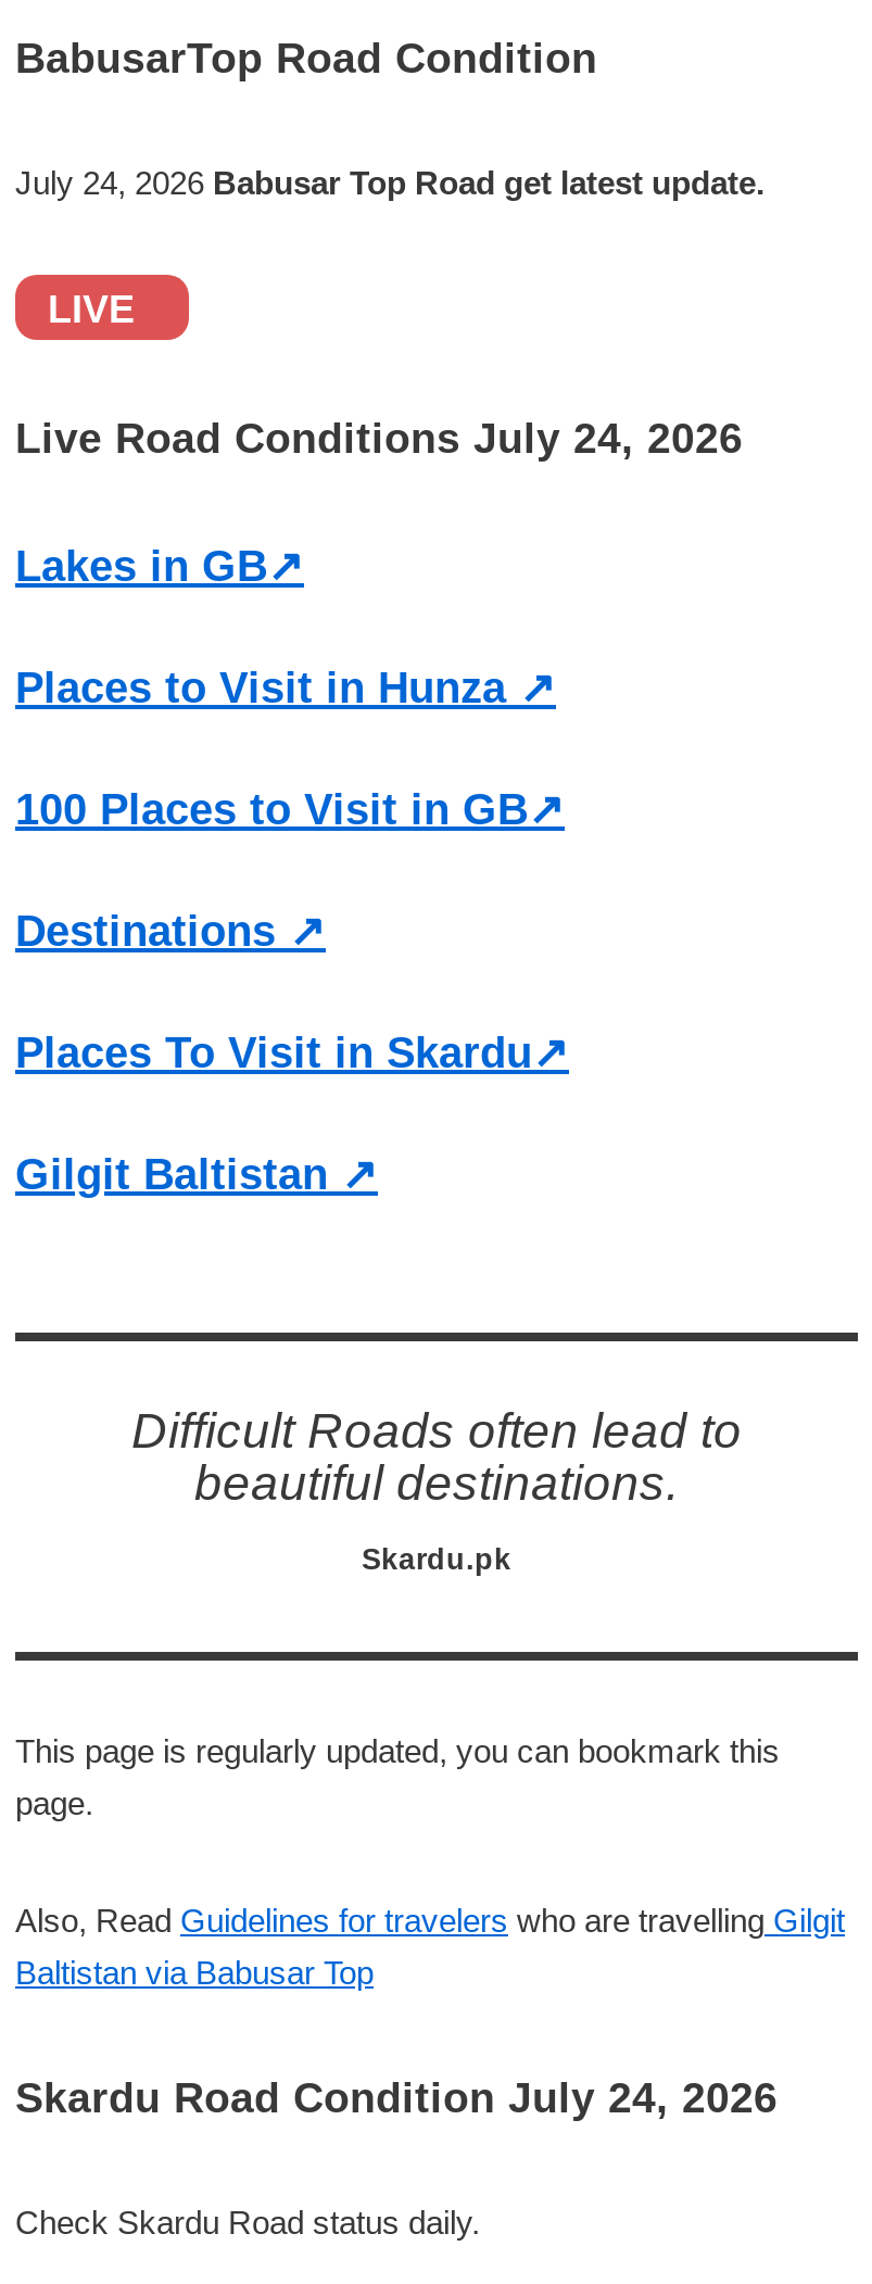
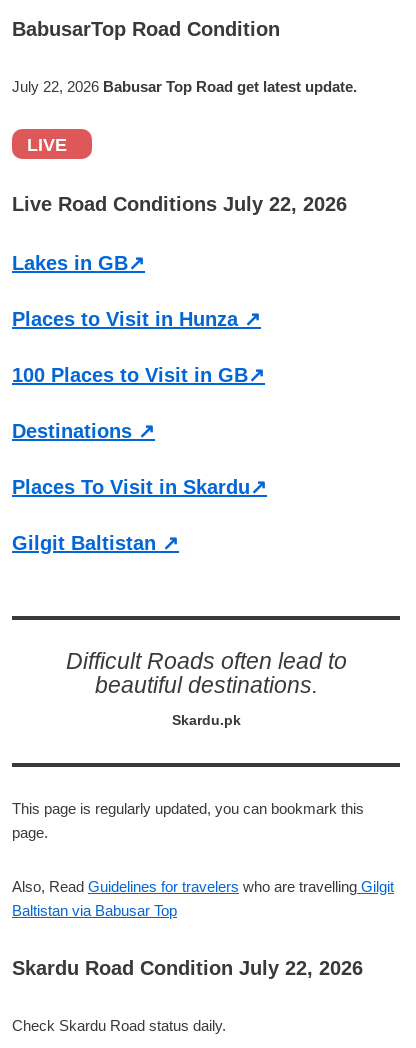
- July 24, 2026 Babusar Top Road get latest update.
+ July 22, 2026 Babusar Top Road get latest update.

- Live Road Conditions July 24, 2026
+ Live Road Conditions July 22, 2026

- Skardu Road Condition July 24, 2026
+ Skardu Road Condition July 22, 2026
